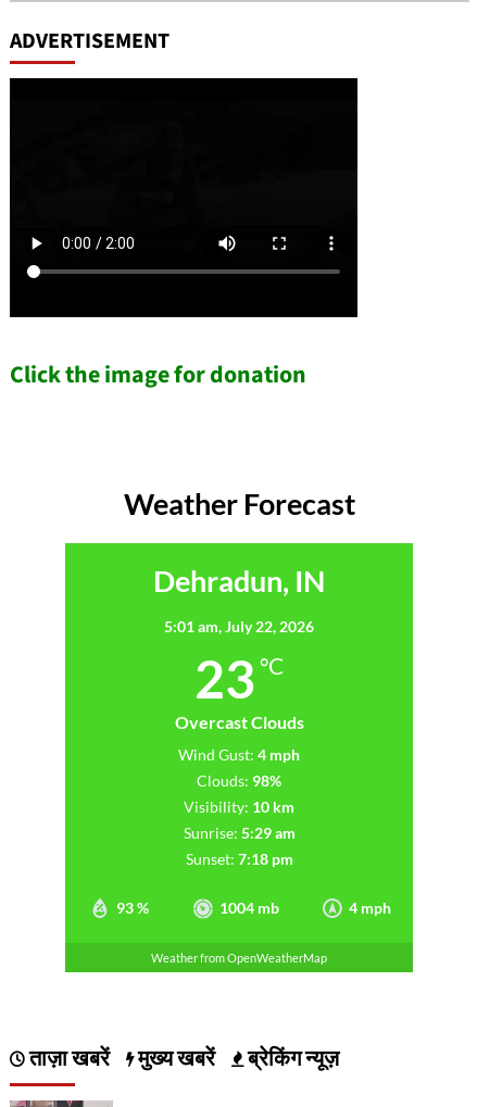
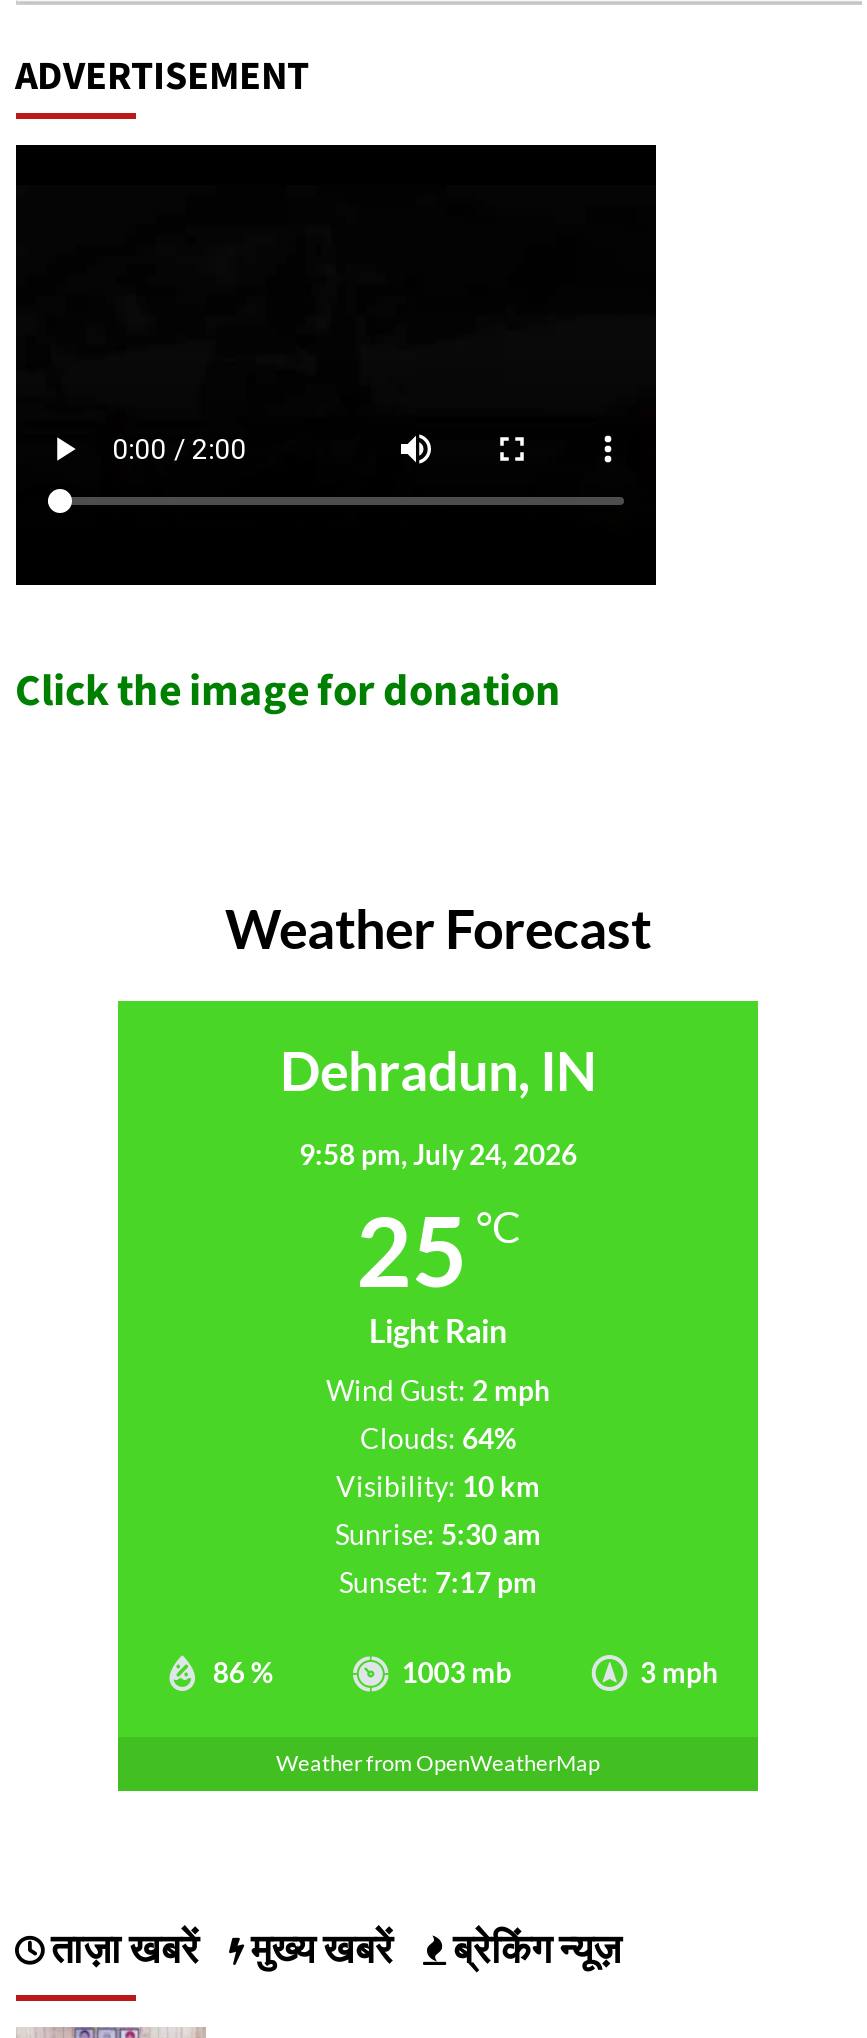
- 5:01 am, July 22, 2026
- 23 °C
- Overcast Clouds
+ 9:58 pm, July 24, 2026
+ 25 °C
+ Light Rain

- Wind Gust: 4 mph
- Clouds: 98%
+ Wind Gust: 2 mph
+ Clouds: 64%

- Sunrise: 5:29 am
+ Sunrise: 5:30 am

- Sunset: 7:18 pm
+ Sunset: 7:17 pm

- 93 %
- 1004 mb
- 4 mph
+ 86 %
+ 1003 mb
+ 3 mph
